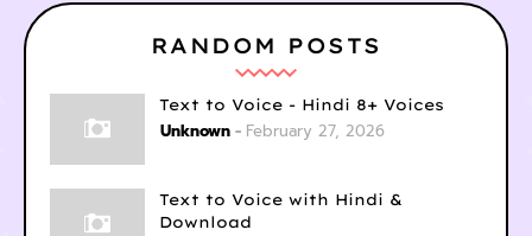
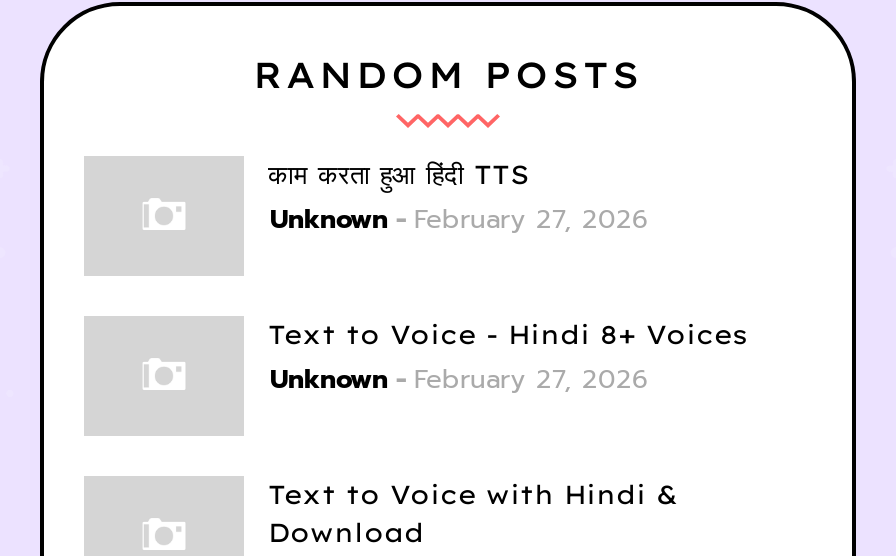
+ काम करता हुआ हिंदी TTS
+ Unknown
+ February 27, 2026
